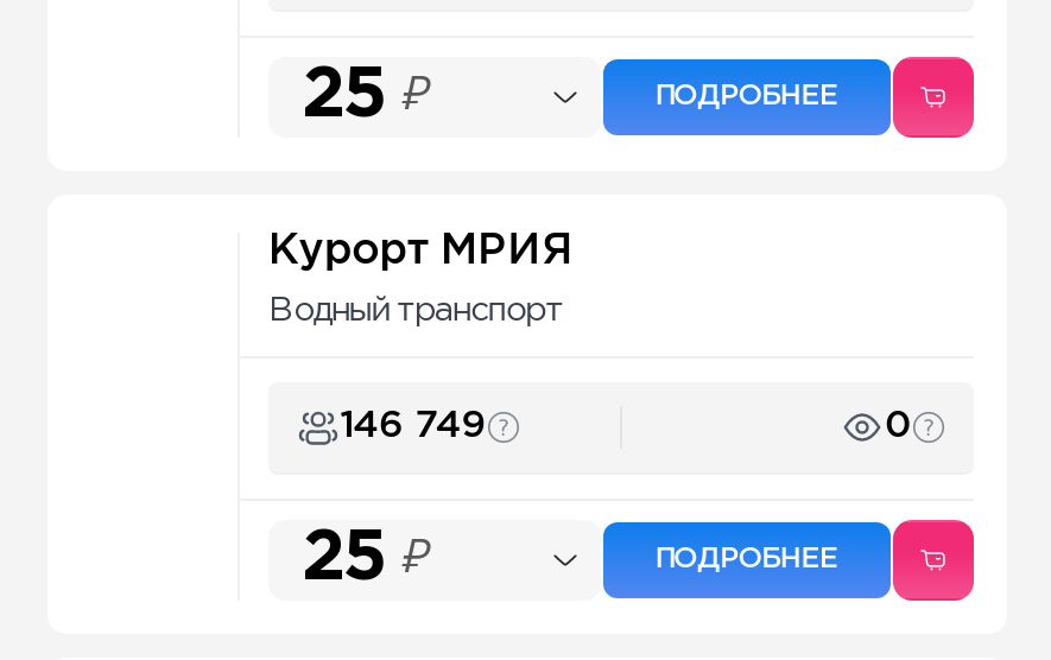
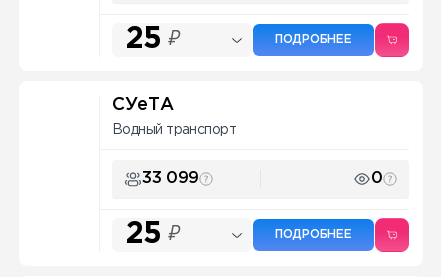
- Курорт МРИЯ
+ СУеТА

- 146 749
+ 33 099
